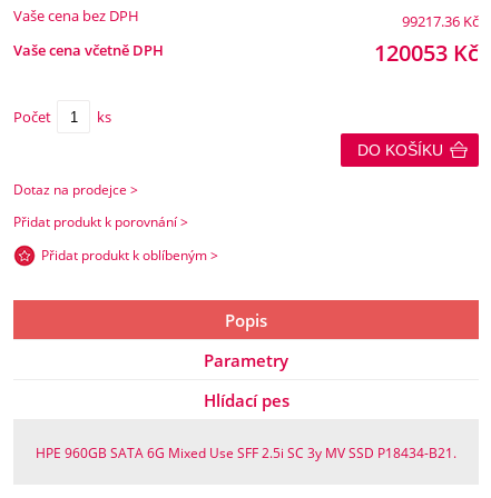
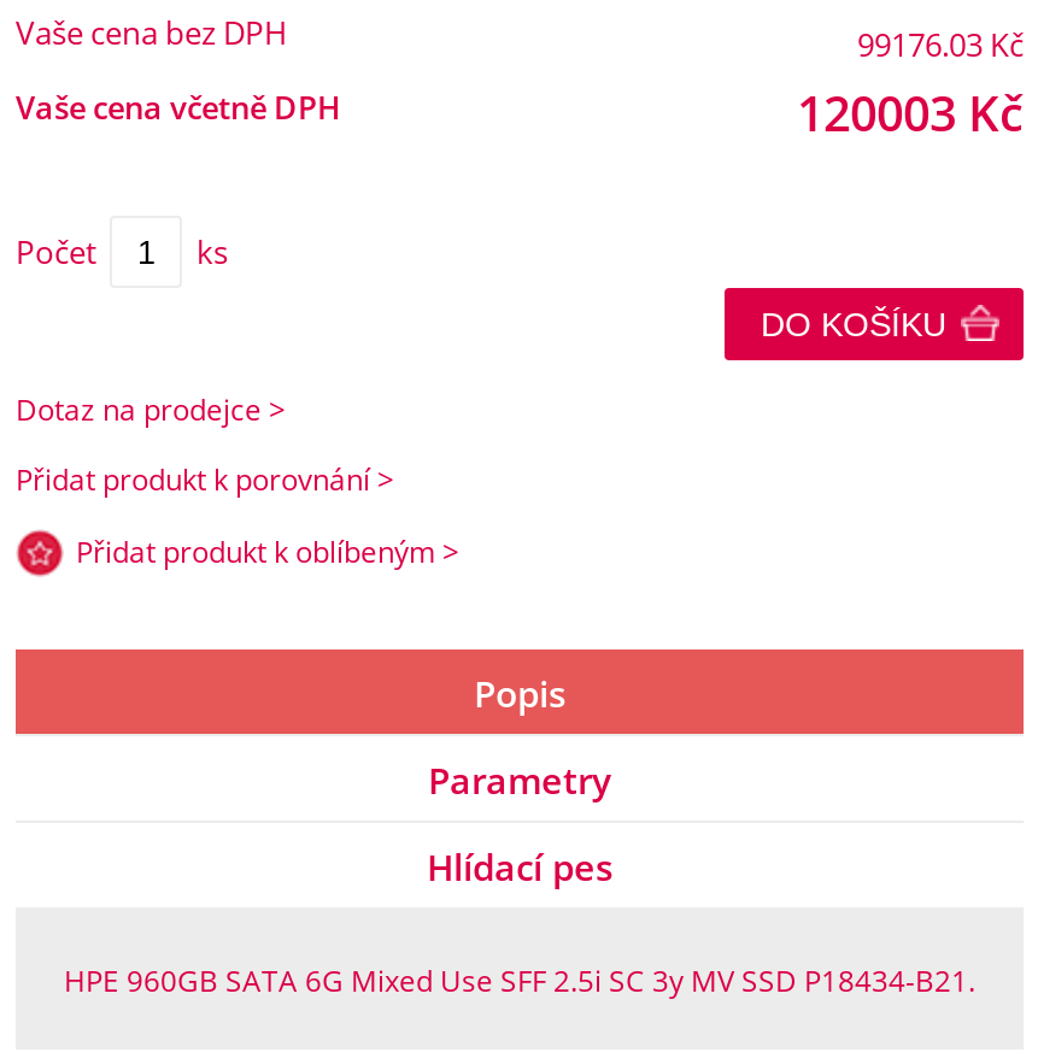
- 99217.36 Kč
+ 99176.03 Kč

- 120053 Kč
+ 120003 Kč
